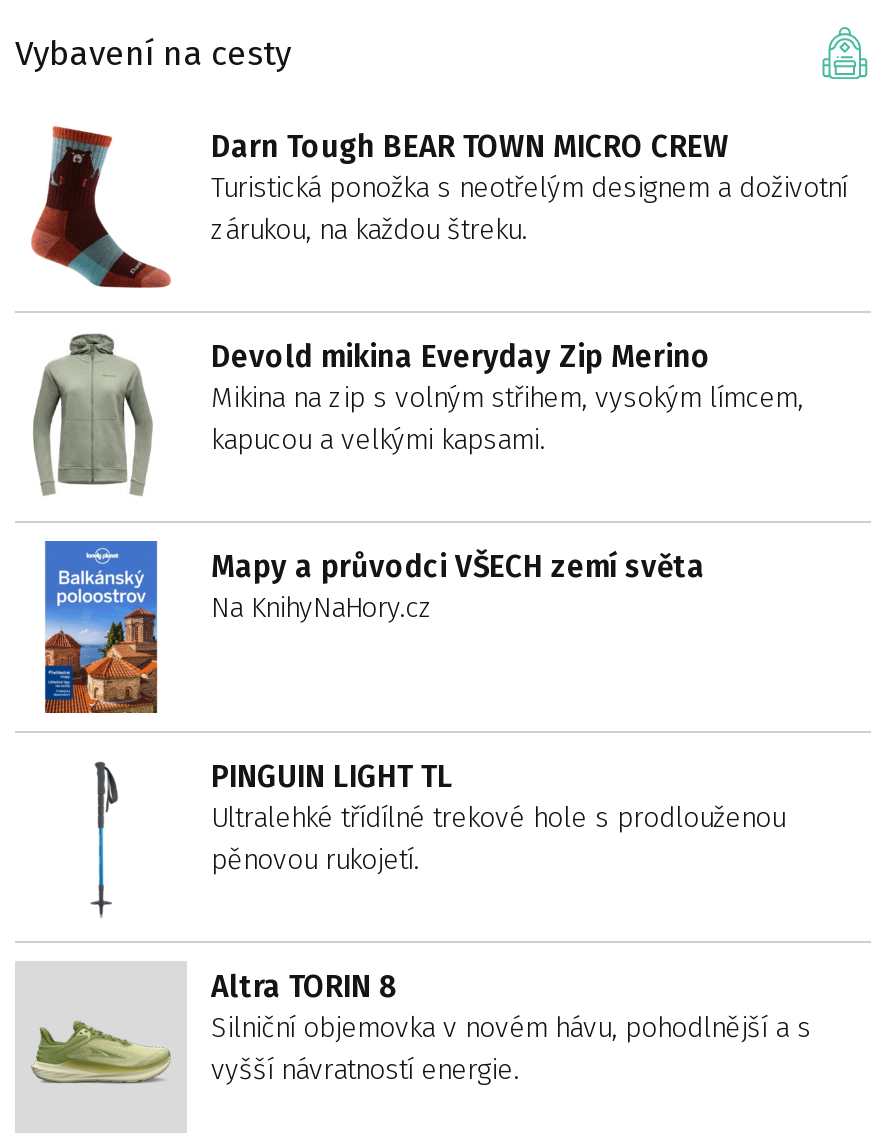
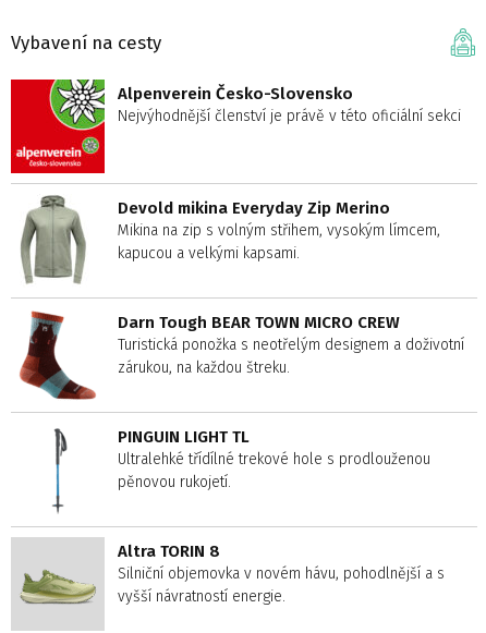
+ Alpenverein Česko-Slovensko
+ Nejvýhodnější členství je právě v této oficiální sekci

- [image]
+ [image]

moved down: Darn Tough BEAR TOWN MICRO CREW | Turistická ponožka s neotřelým designem a doživotní | zárukou, na každou štreku.

- [image]
+ [image]

- Mapy a průvodci VŠECH zemí světa
- Na KnihyNaHory.cz
